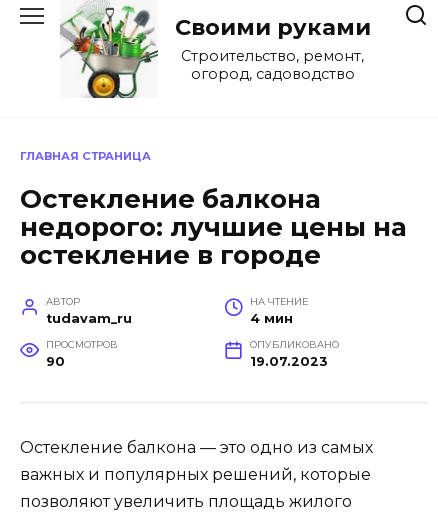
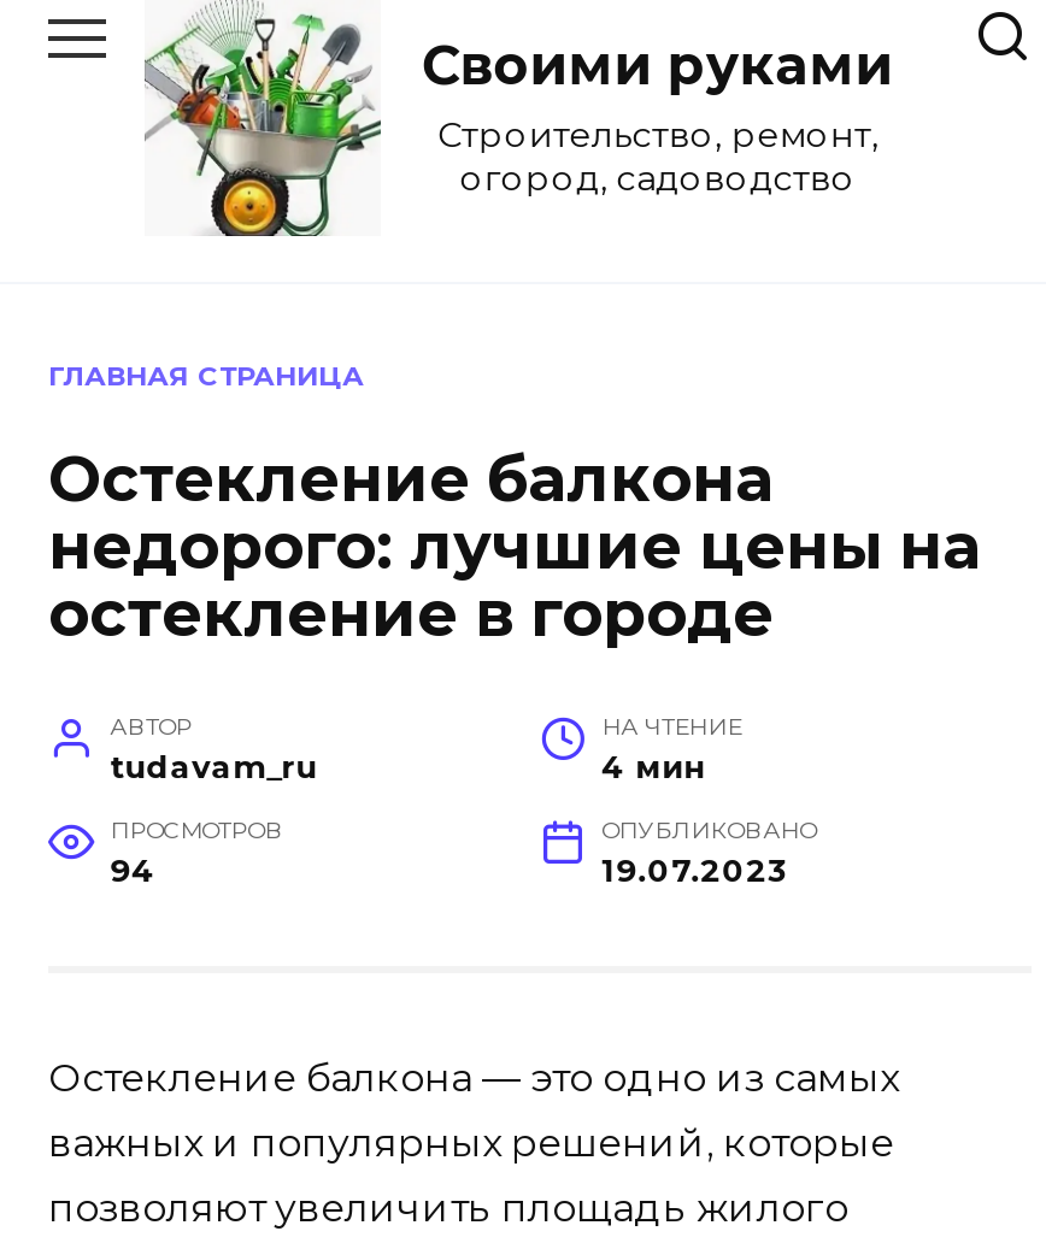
- 90
+ 94
